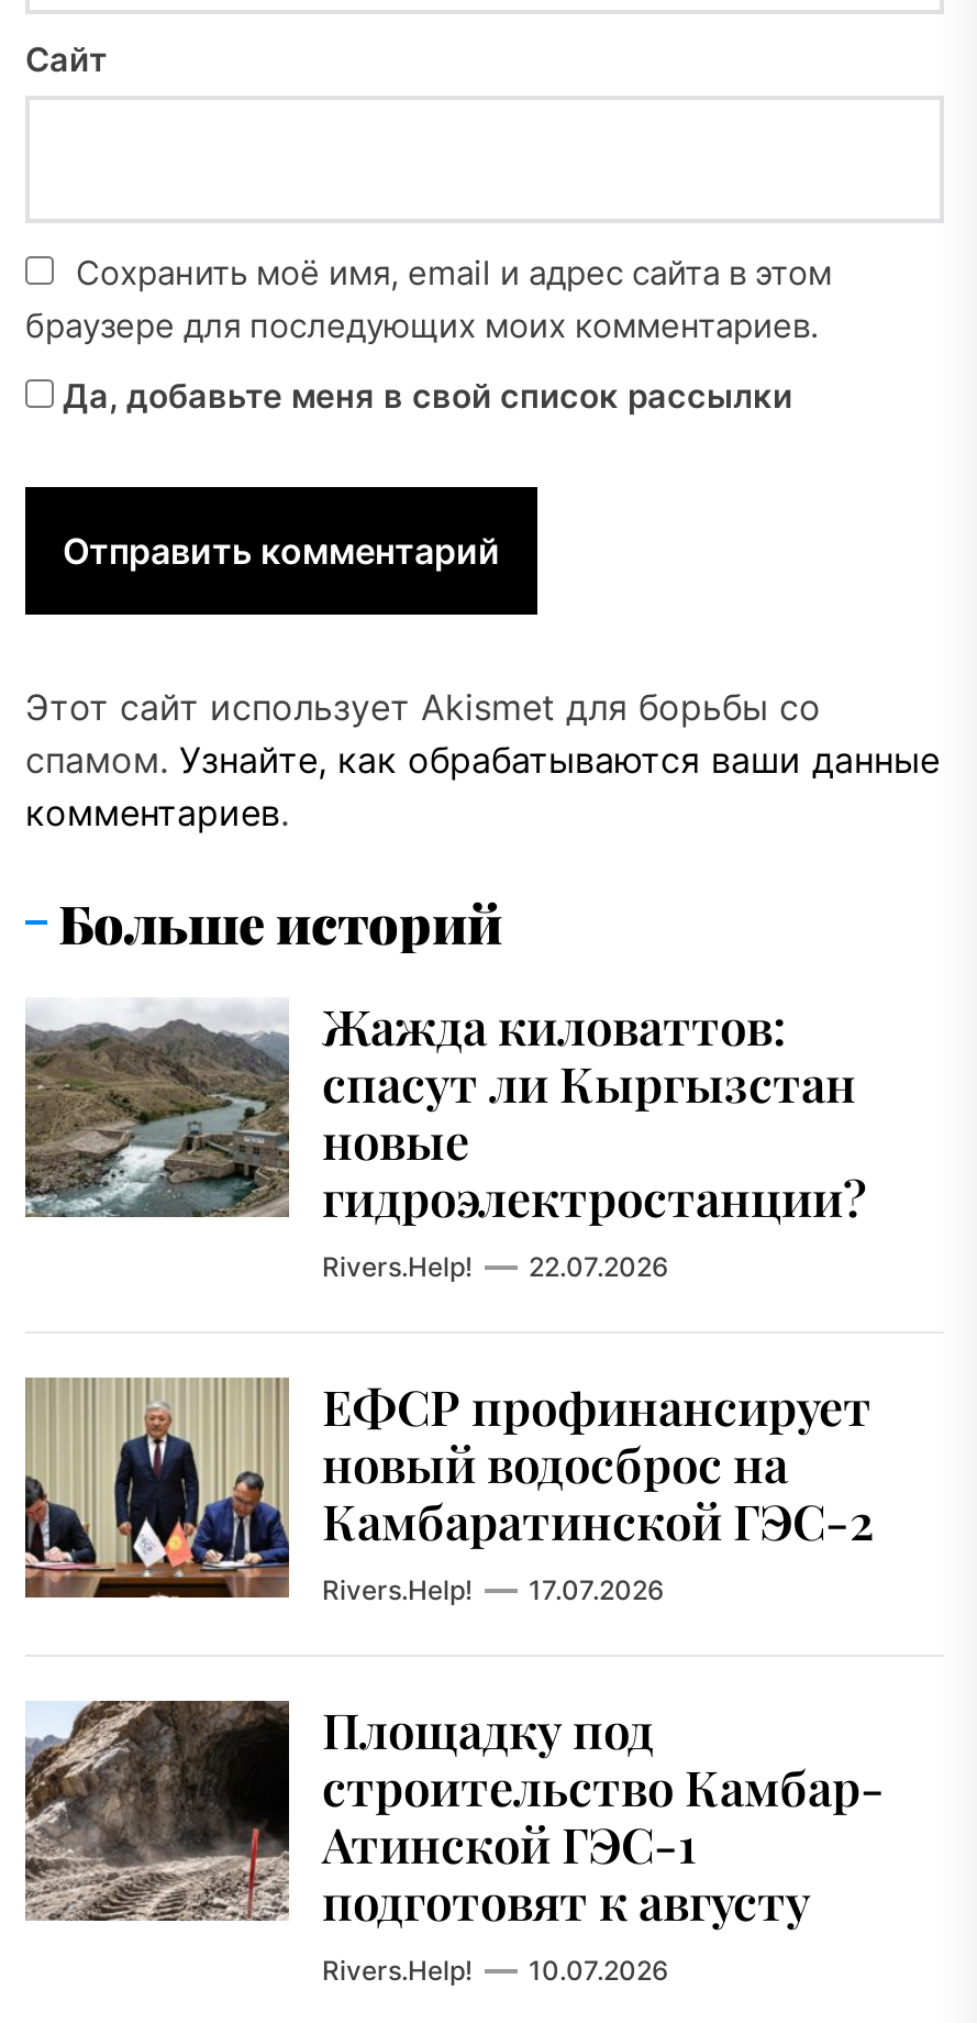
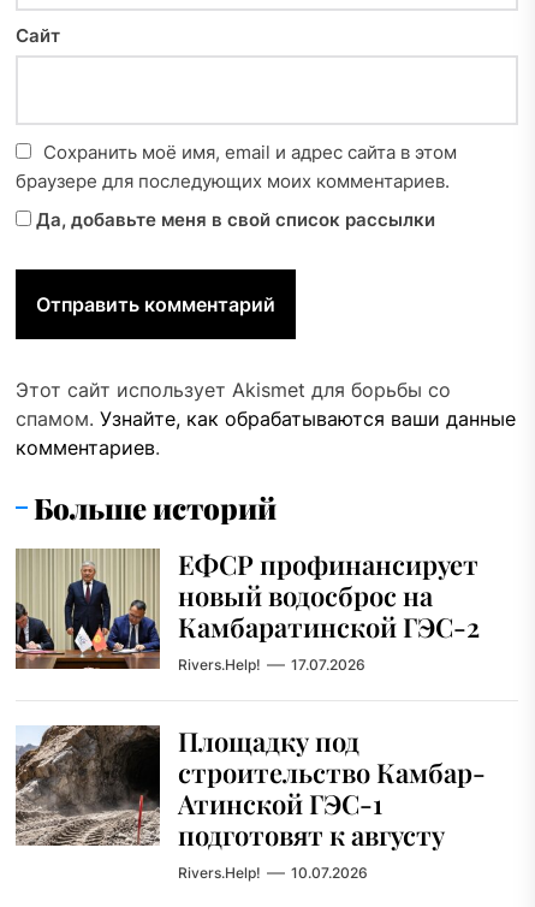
- [image]
- Жажда киловаттов:
- спасут ли Кыргызстан
- новые
- гидроэлектростанции?
- Rivers.Help!
- 22.07.2026
